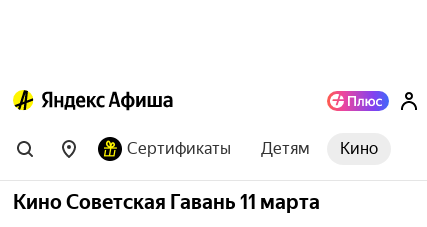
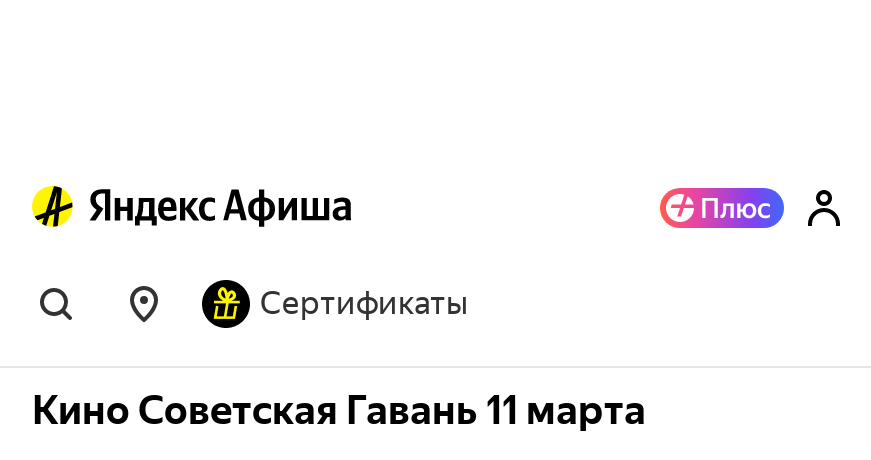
- Детям
- Кино
